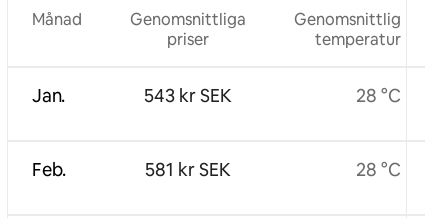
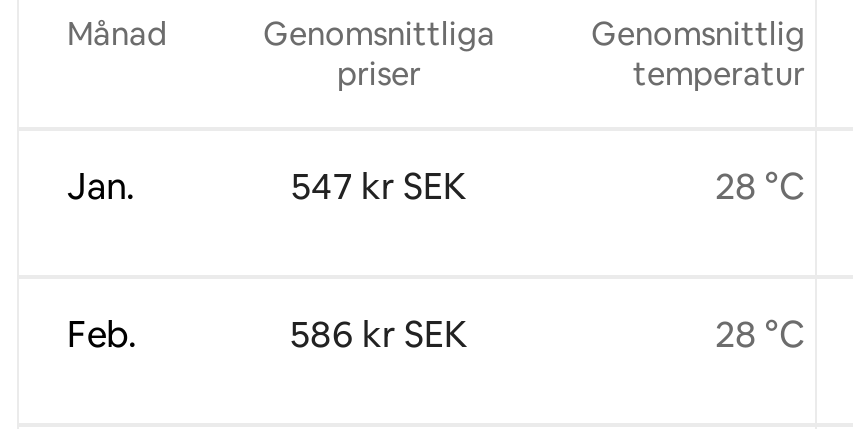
- 543 kr SEK
+ 547 kr SEK

- 581 kr SEK
+ 586 kr SEK
